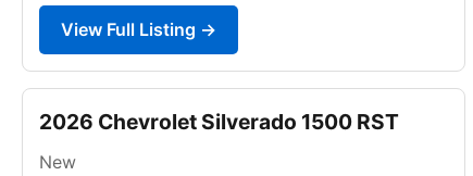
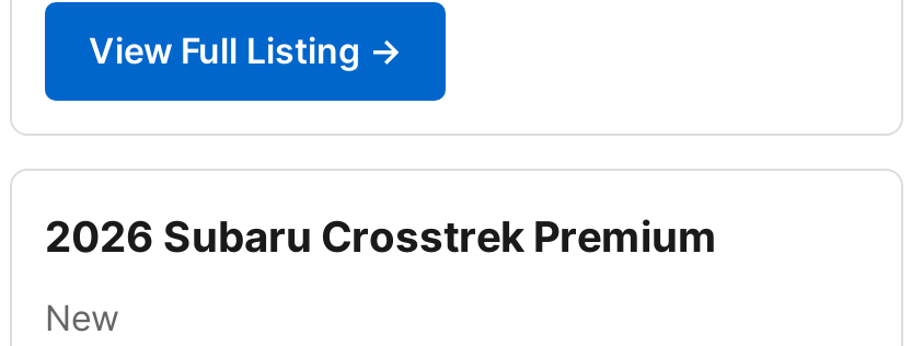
- 2026 Chevrolet Silverado 1500 RST
+ 2026 Subaru Crosstrek Premium
